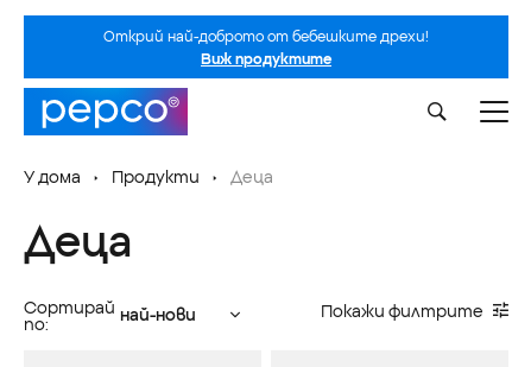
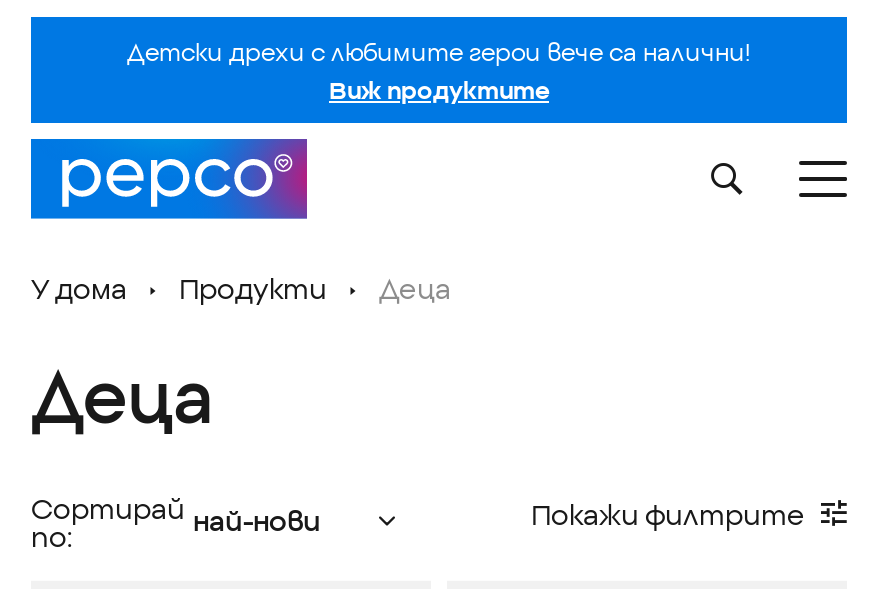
- Открий най-доброто от бебешките дрехи!
+ Детски дрехи с любимите герои вече са налични!
